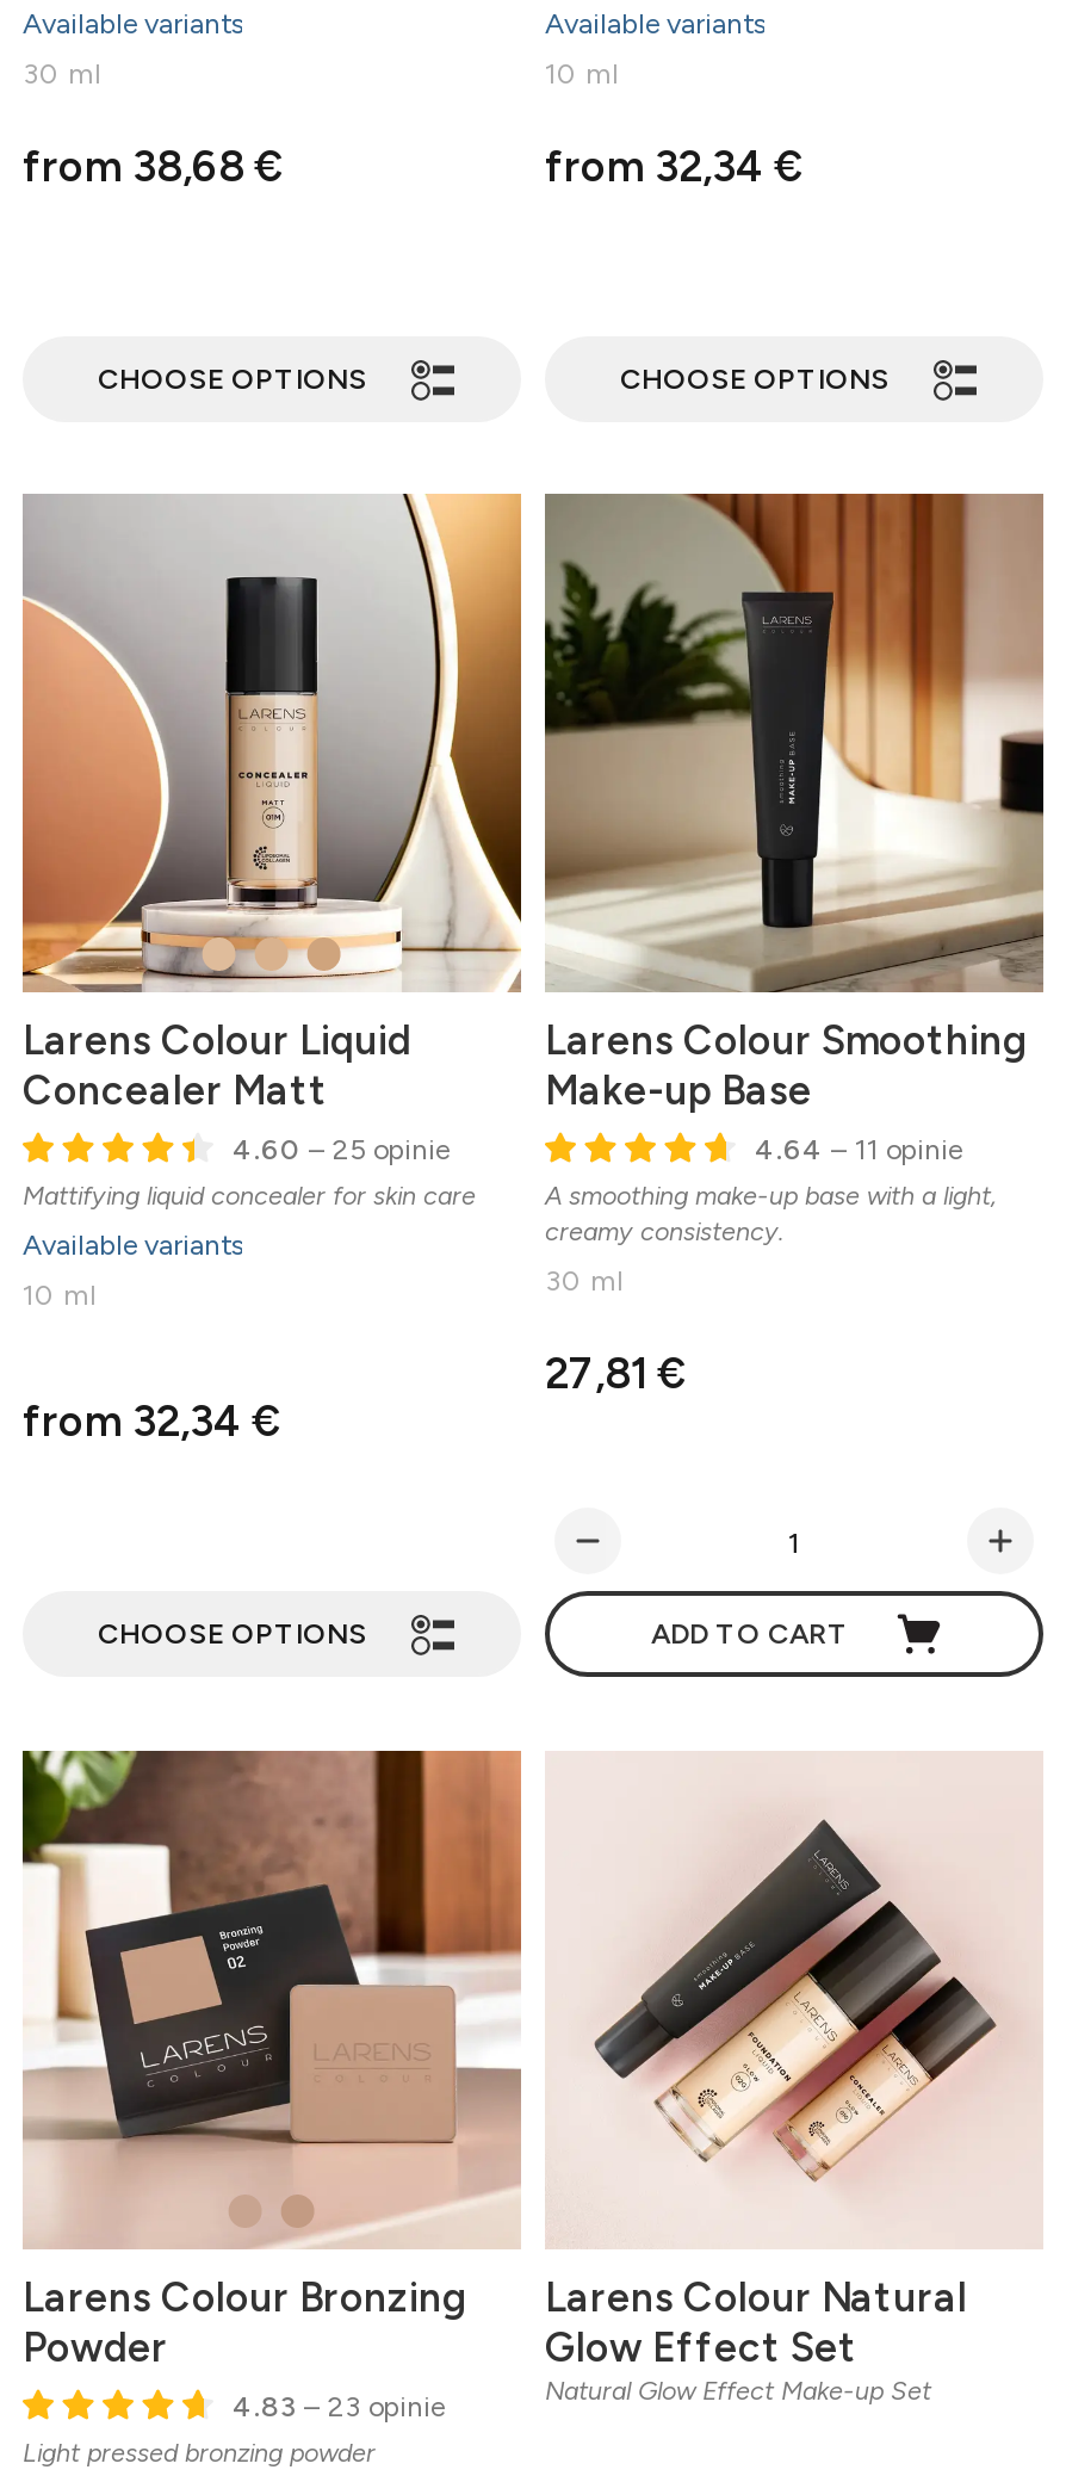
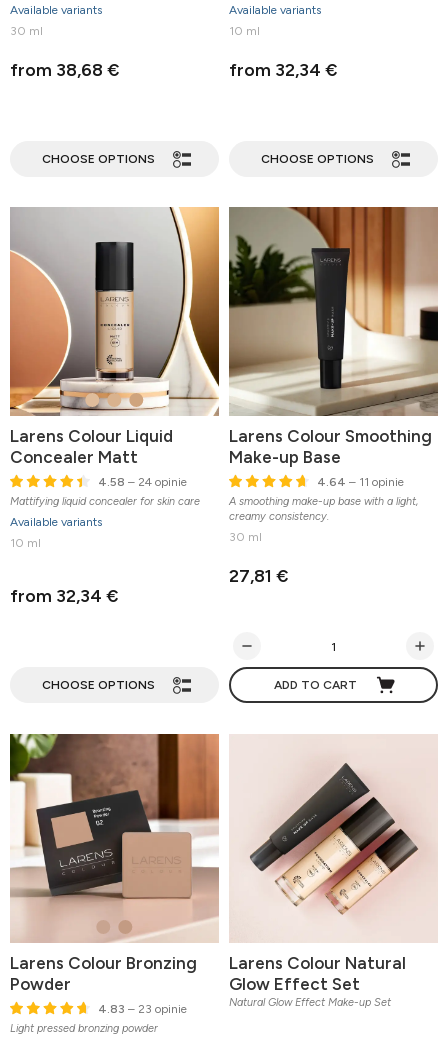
- 4.60 – 25 opinie
+ 4.58 – 24 opinie
